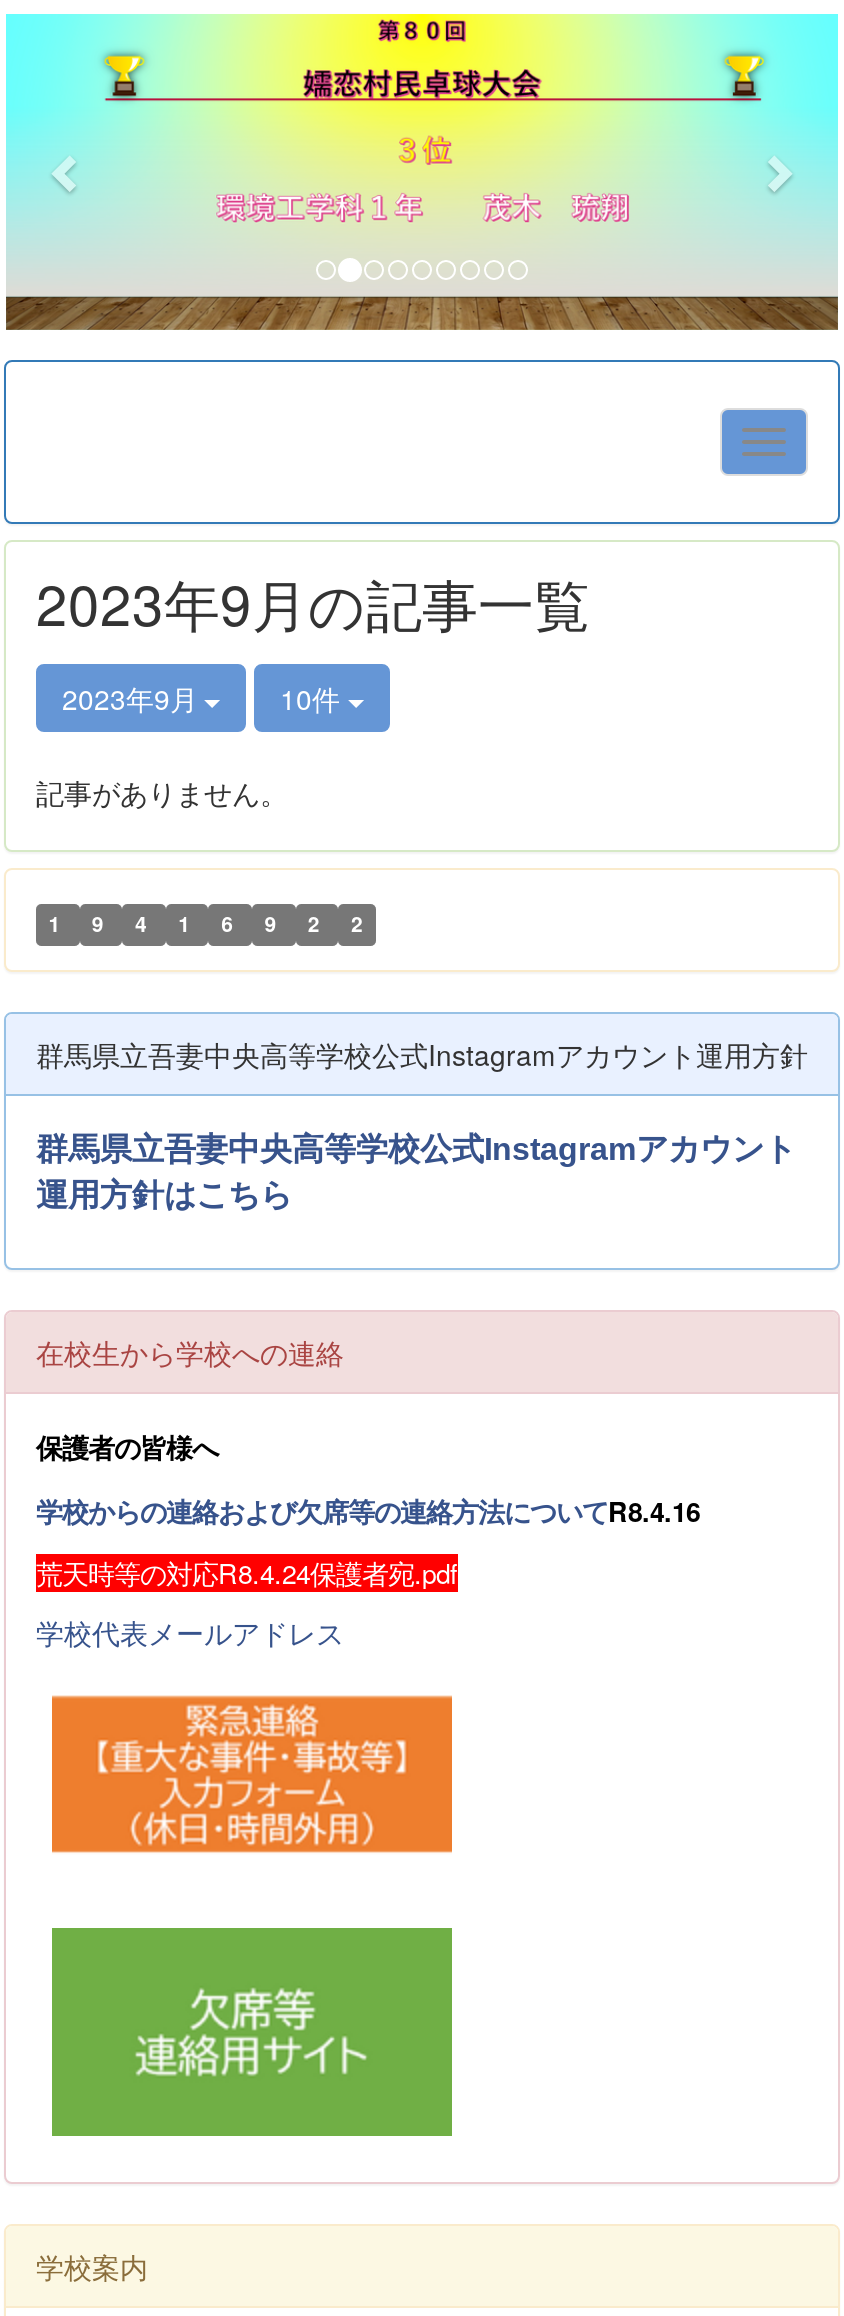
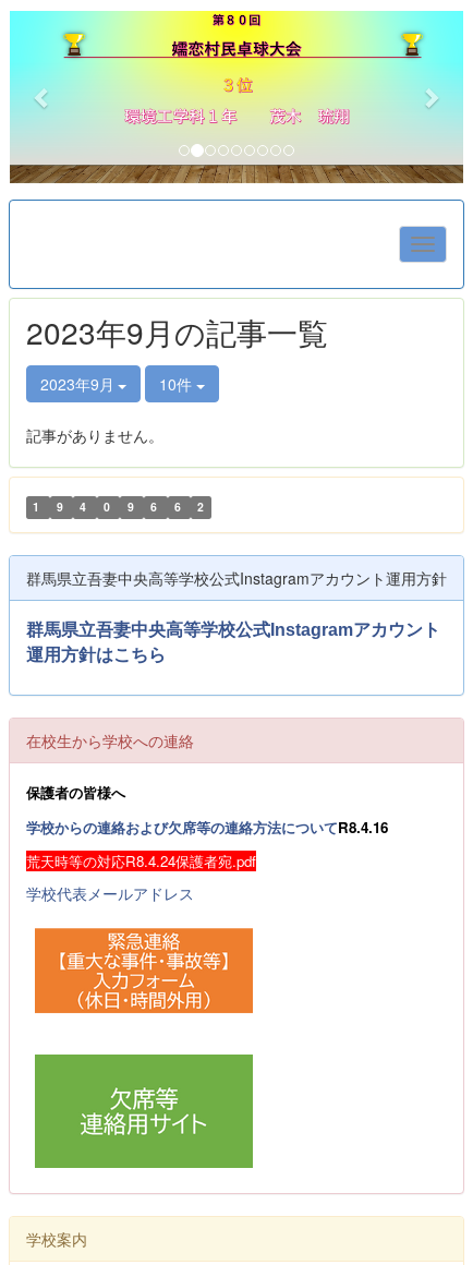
- 1
- 6
+ 0

- 2
+ 6
+ 6
